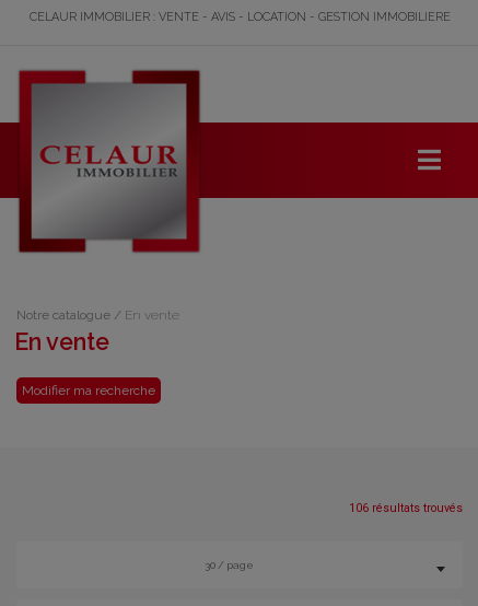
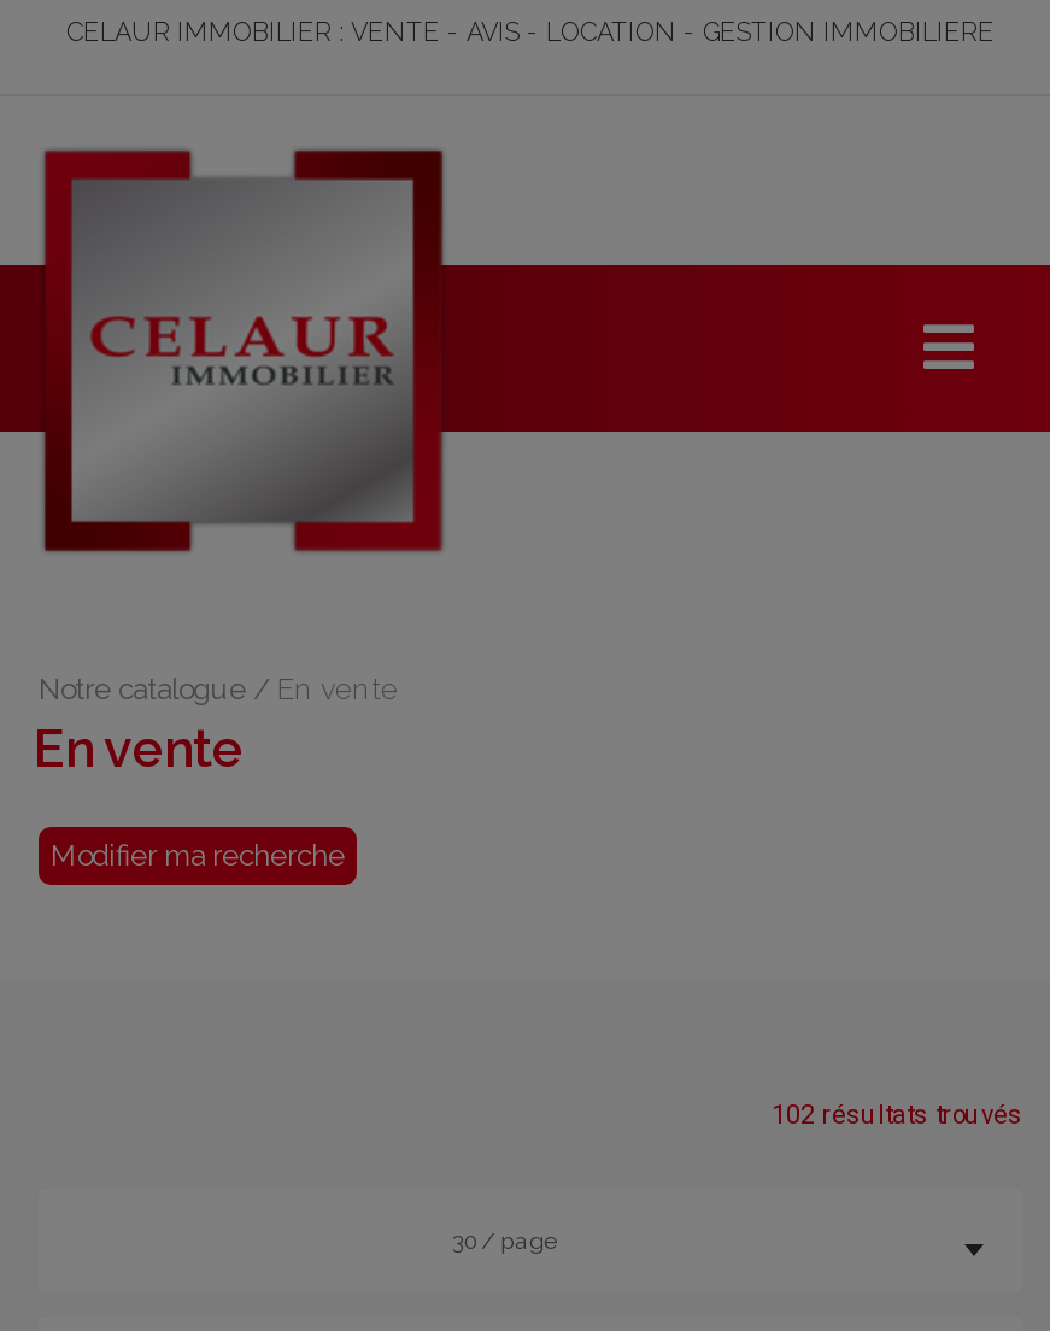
- 106 résultats trouvés
+ 102 résultats trouvés
